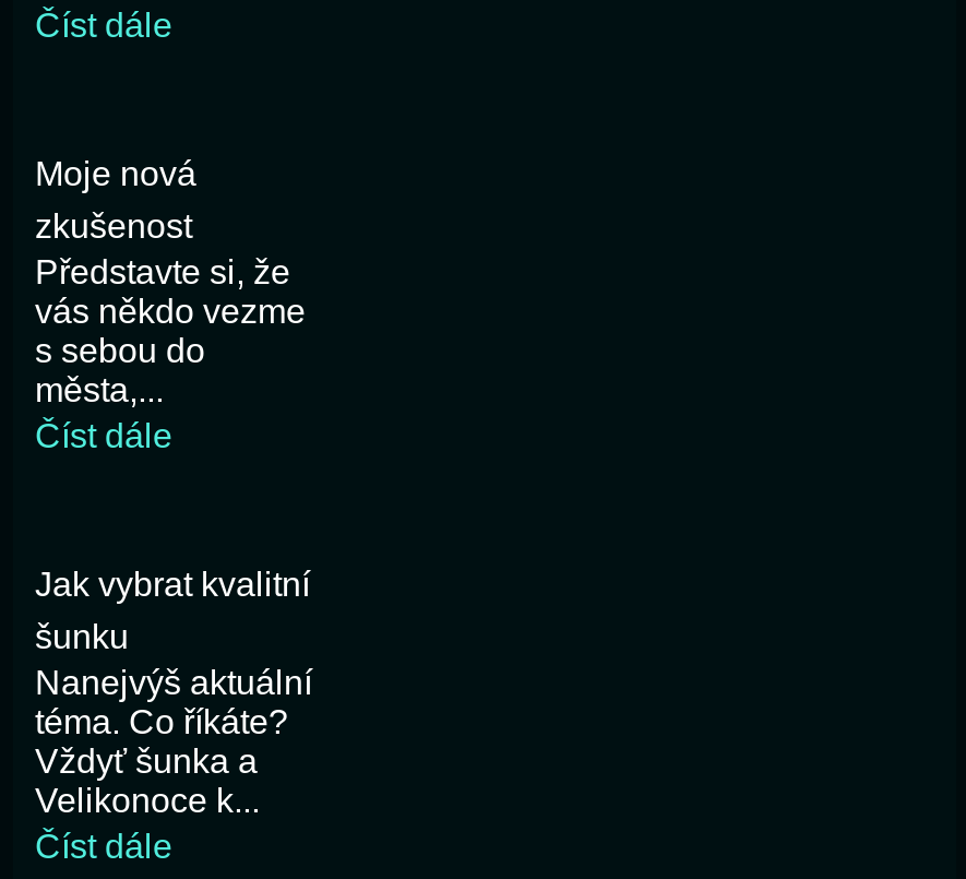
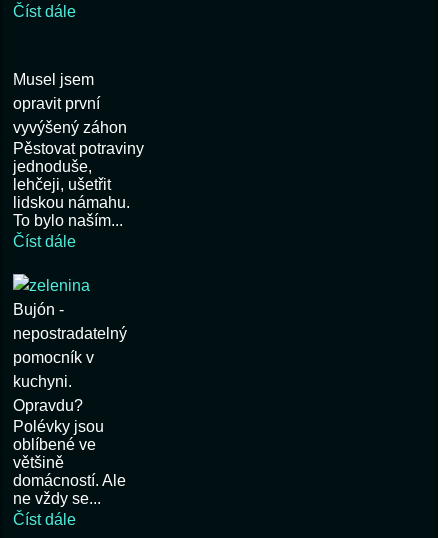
- Moje nová
- zkušenost
- Představte si, že
- vás někdo vezme
- s sebou do
- města,...
+ Musel jsem
+ opravit první
+ vyvýšený záhon
+ Pěstovat potraviny
+ jednoduše,
+ lehčeji, ušetřit
+ lidskou námahu.
+ To bylo naším...

- Jak vybrat kvalitní
- šunku
- Nanejvýš aktuální
- téma. Co říkáte?
- Vždyť šunka a
- Velikonoce k...
+ Bujón -
+ nepostradatelný
+ pomocník v
+ kuchyni.
+ Opravdu?
+ Polévky jsou
+ oblíbené ve
+ většině
+ domácností. Ale
+ ne vždy se...
